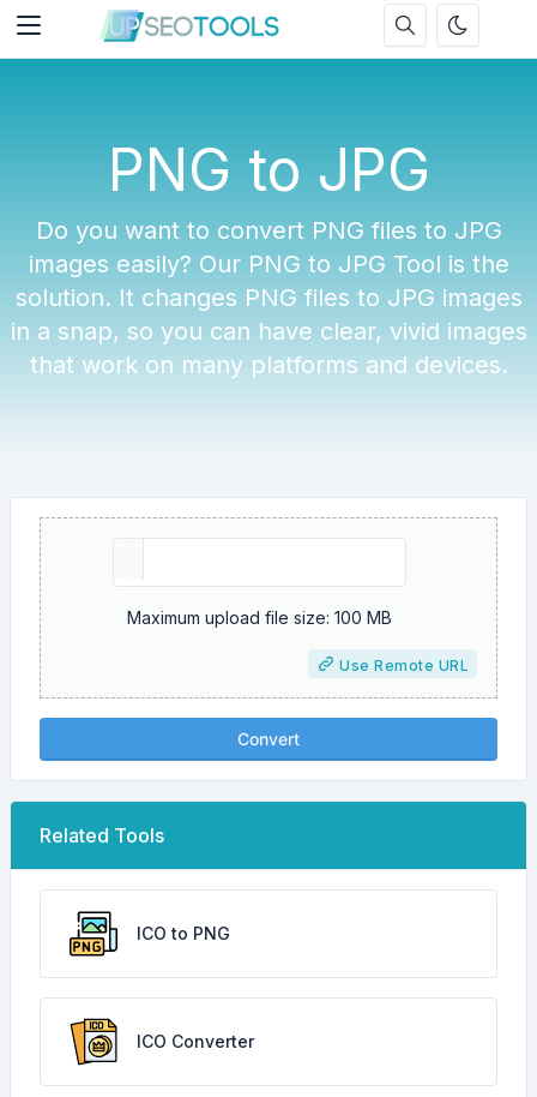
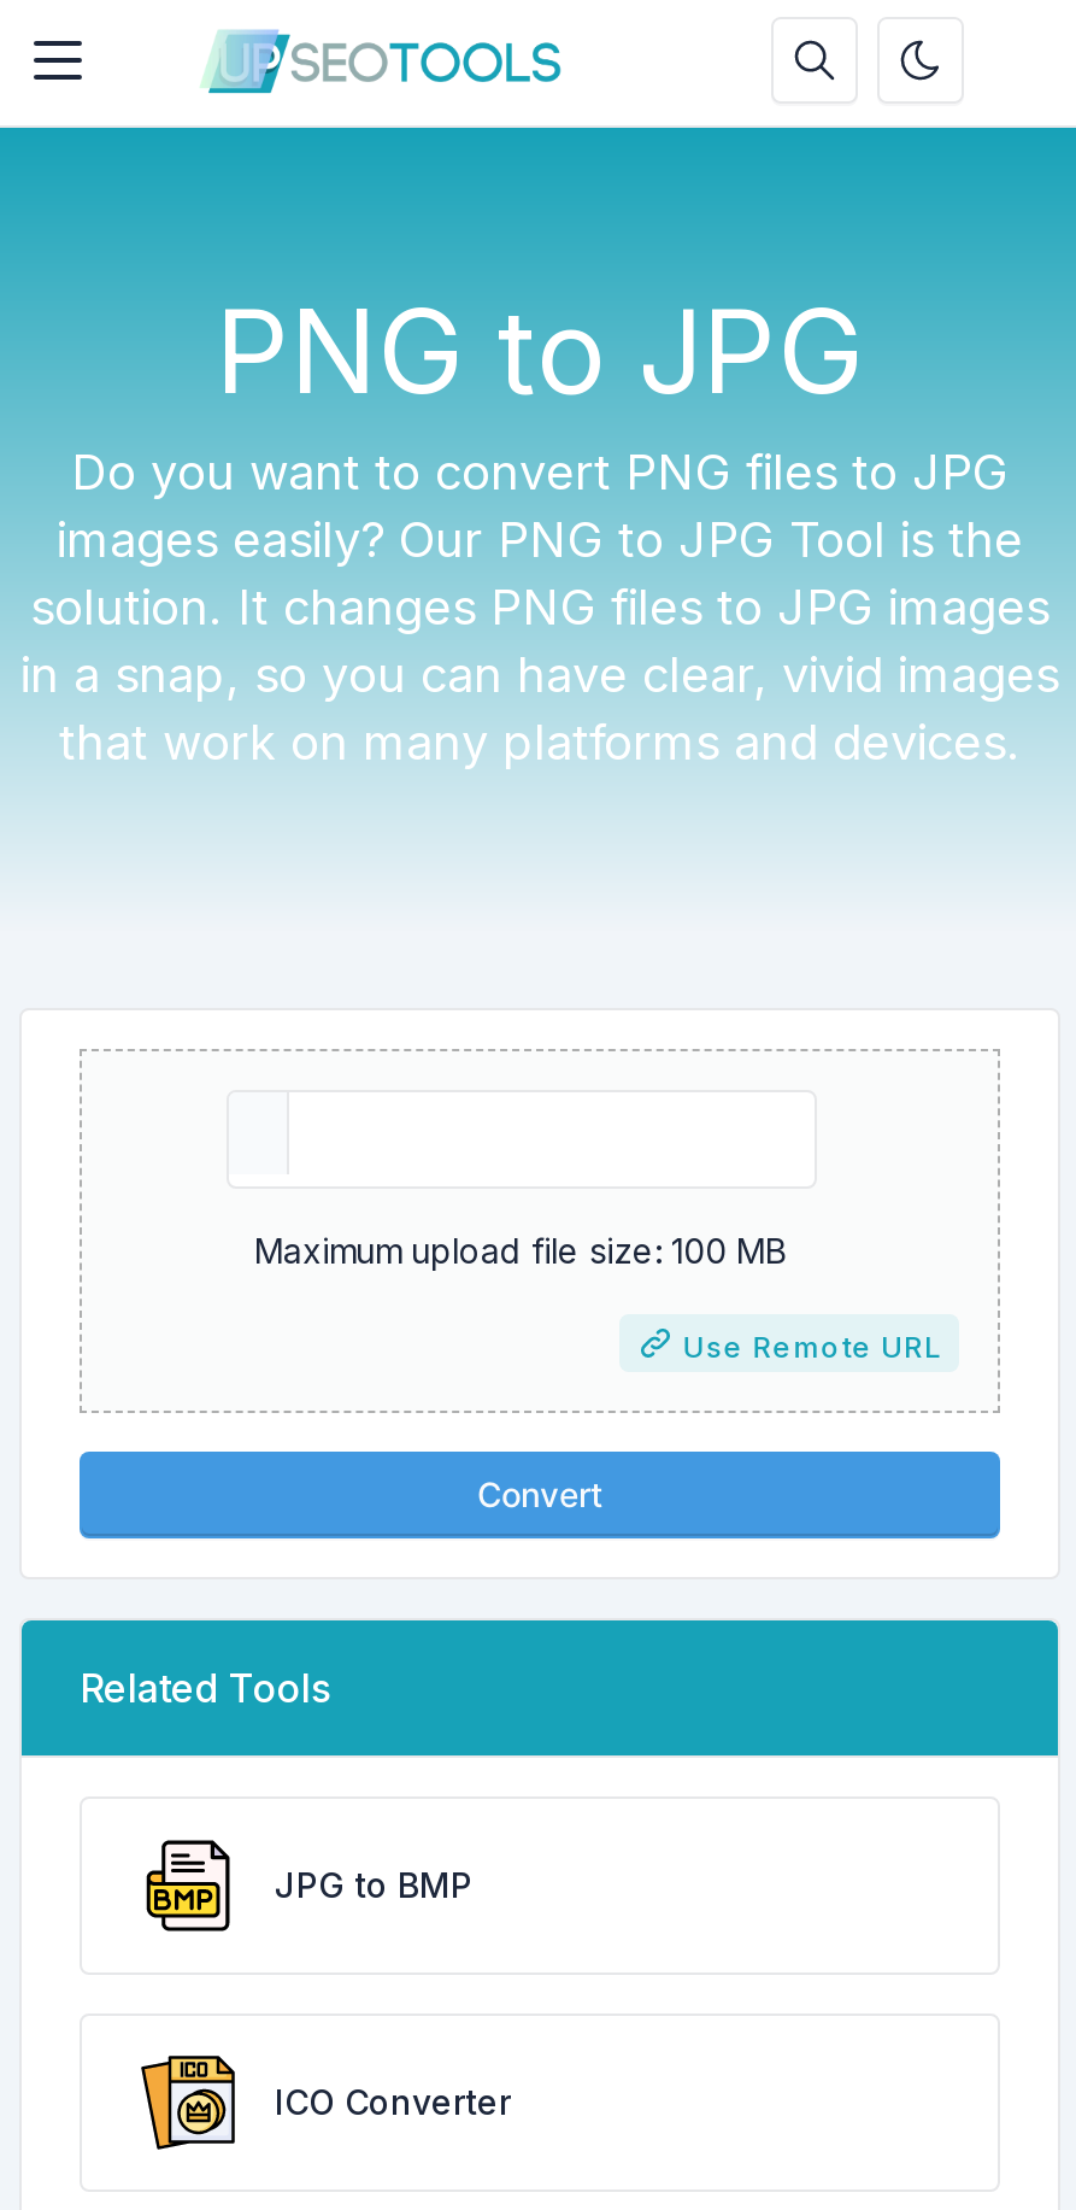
- [image]
- ICO to PNG
+ [image]
+ JPG to BMP
